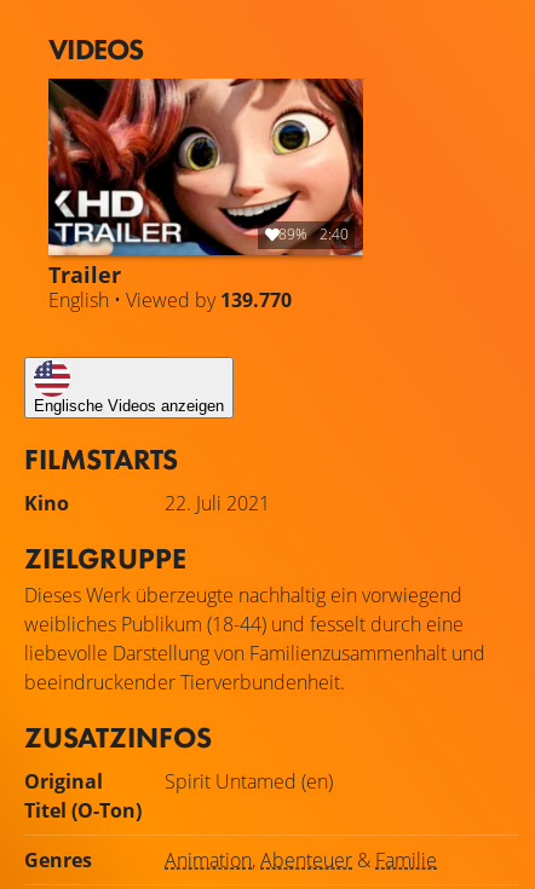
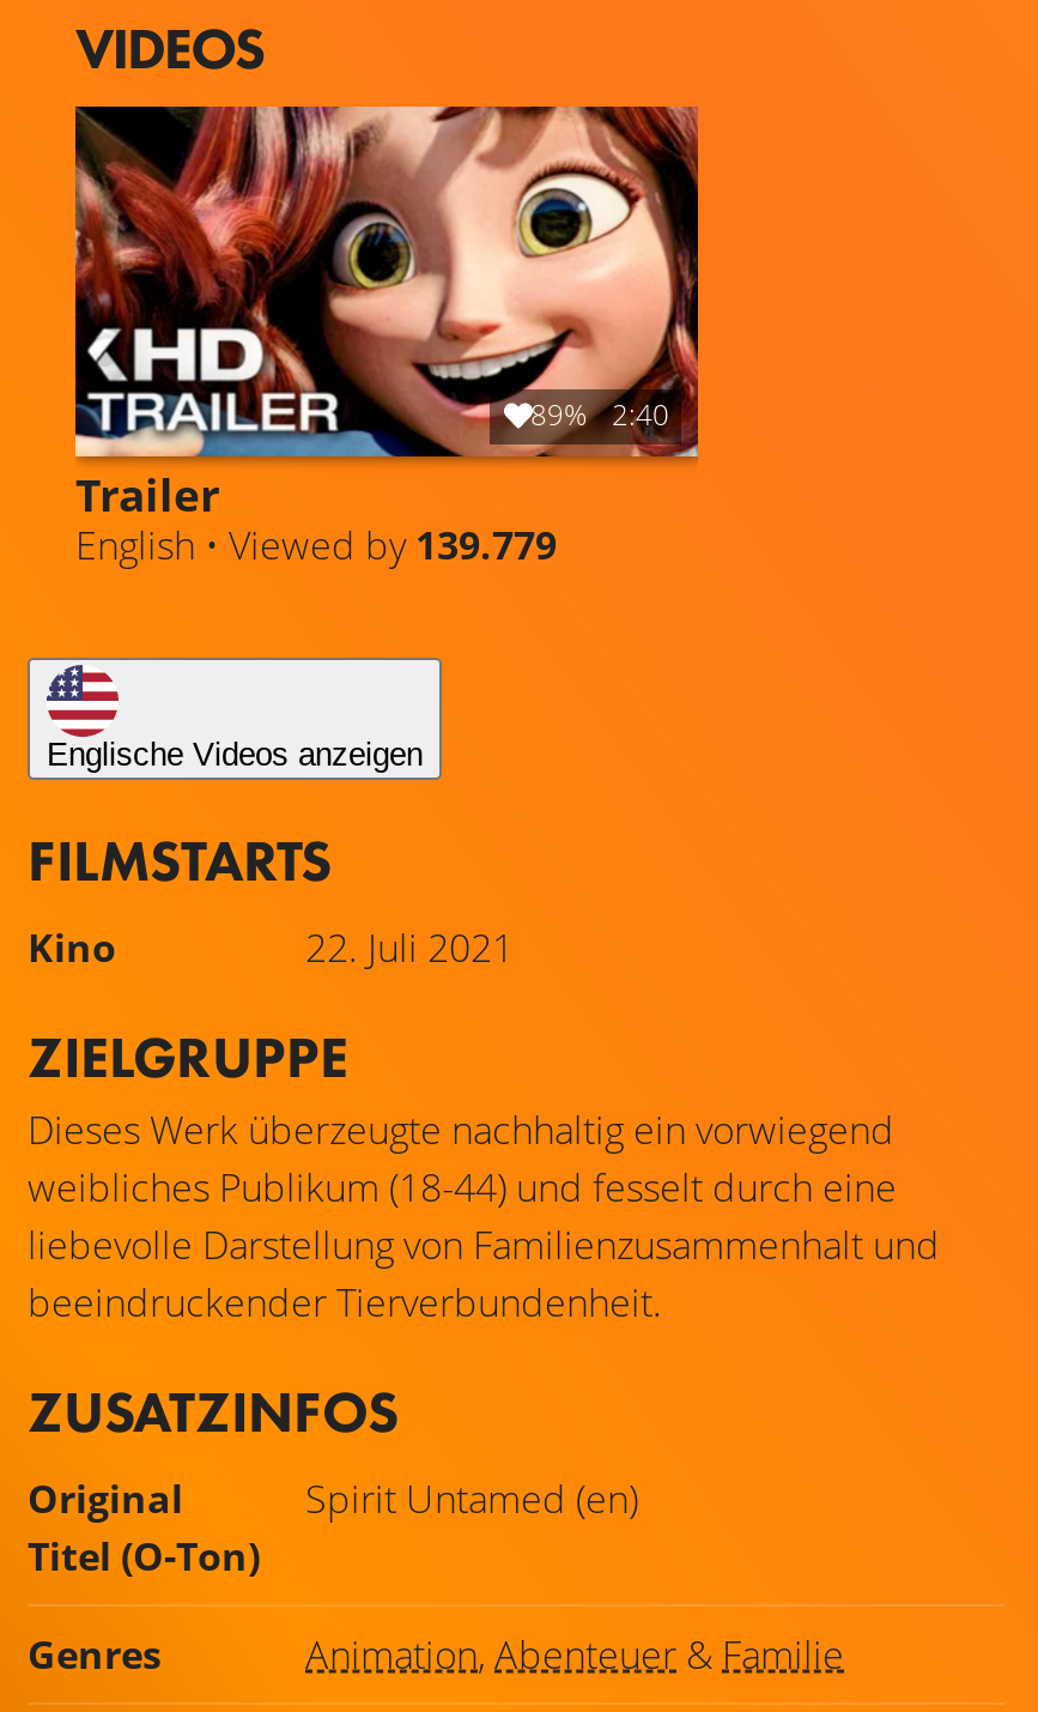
- English • Viewed by 139.770
+ English • Viewed by 139.779
